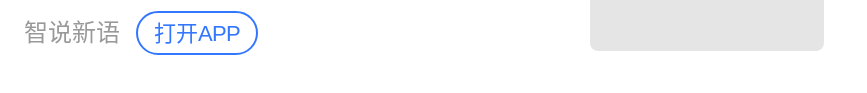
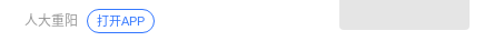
- 智说新语
+ 人大重阳
